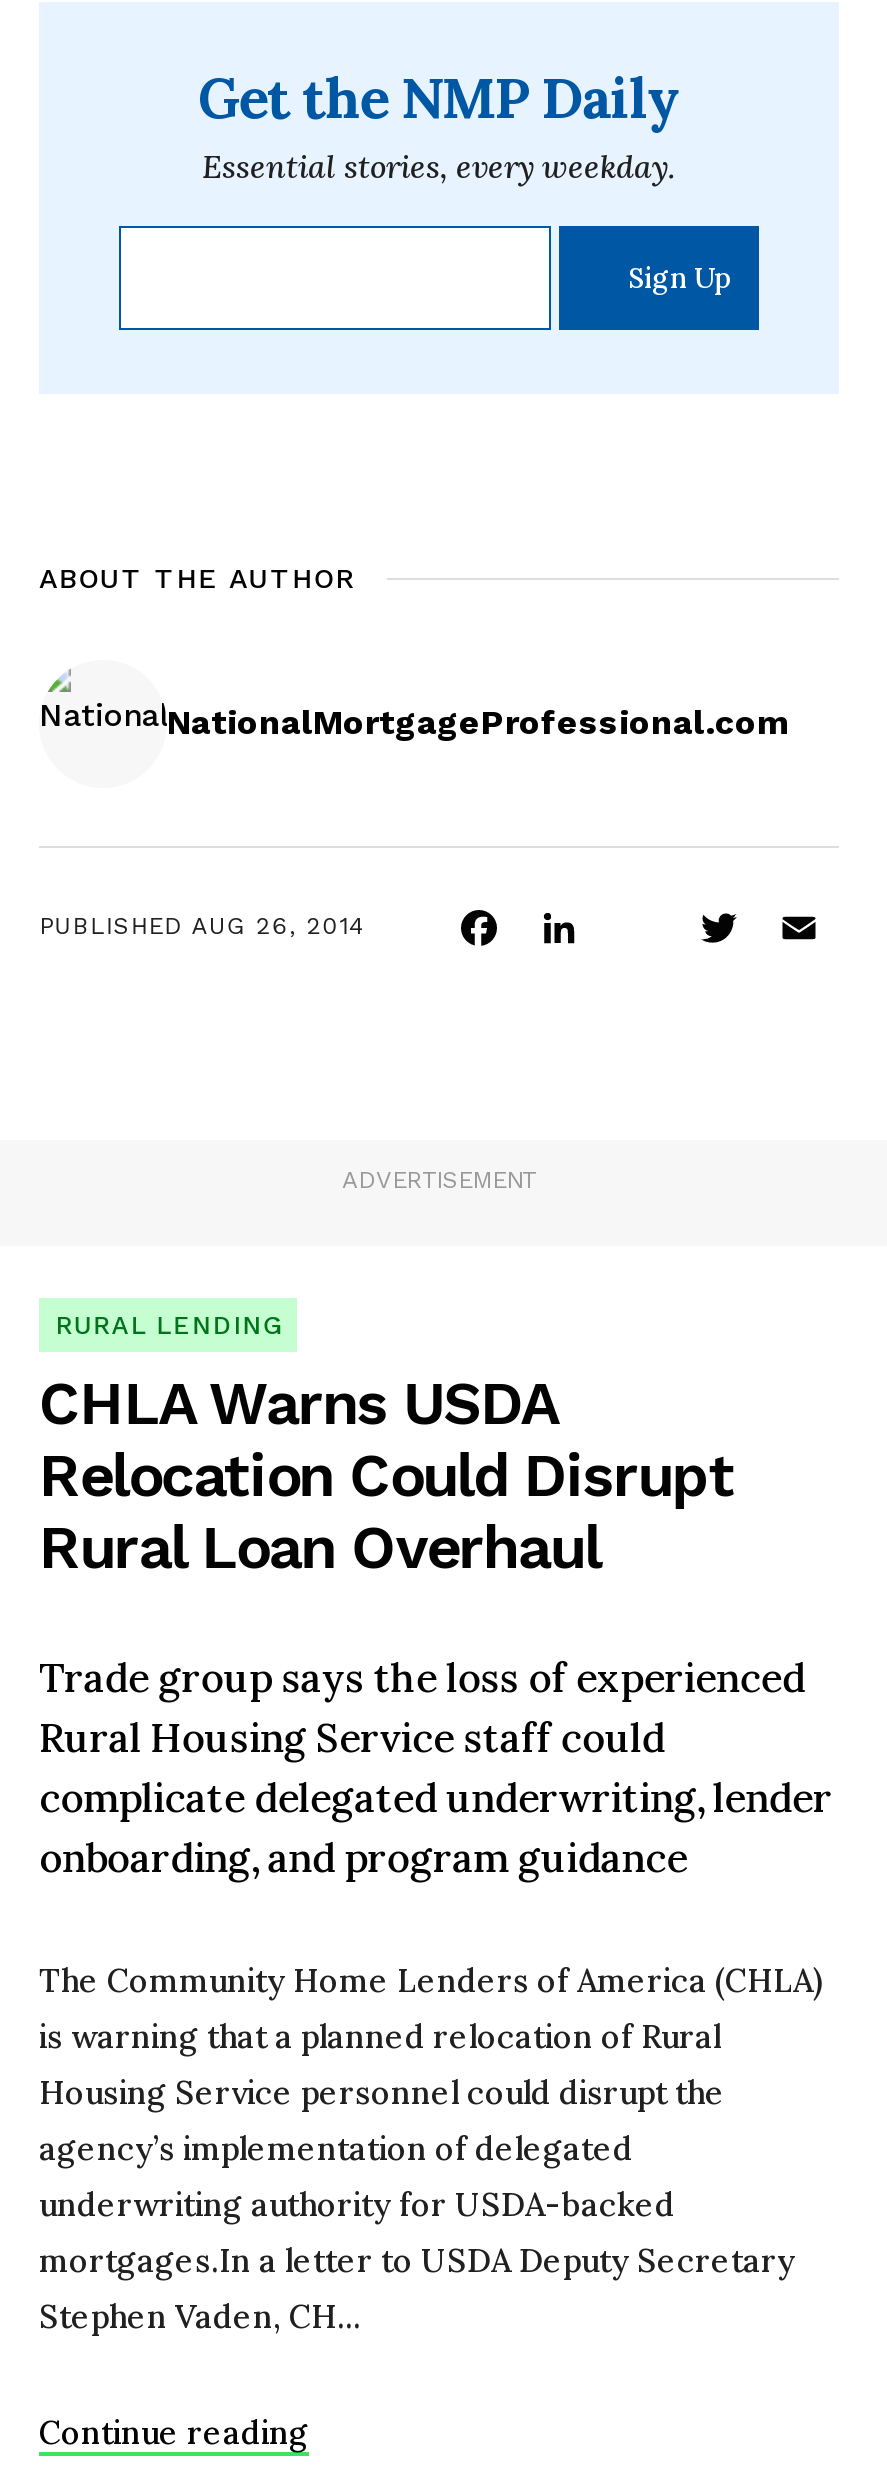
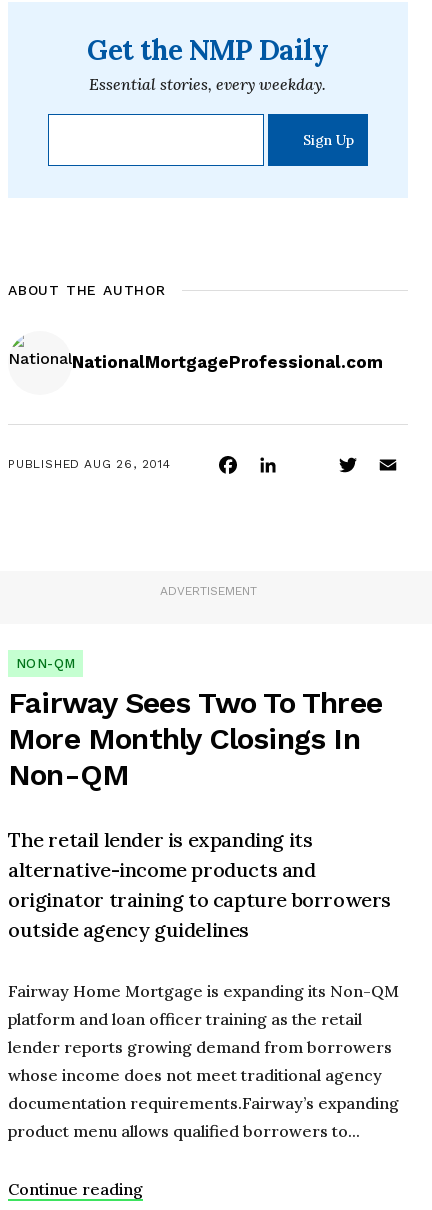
- RURAL LENDING
- CHLA Warns USDA
- Relocation Could Disrupt
- Rural Loan Overhaul
+ NON-QM
+ Fairway Sees Two To Three
+ More Monthly Closings In
+ Non-QM

- Trade group says the loss of experienced
- Rural Housing Service staff could
- complicate delegated underwriting, lender
- onboarding, and program guidance
+ The retail lender is expanding its
+ alternative-income products and
+ originator training to capture borrowers
+ outside agency guidelines

- The Community Home Lenders of America (CHLA)
- is warning that a planned relocation of Rural
- Housing Service personnel could disrupt the
- agency’s implementation of delegated
- underwriting authority for USDA-backed
- mortgages.In a letter to USDA Deputy Secretary
- Stephen Vaden, CH...
+ Fairway Home Mortgage is expanding its Non-QM
+ platform and loan officer training as the retail
+ lender reports growing demand from borrowers
+ whose income does not meet traditional agency
+ documentation requirements.Fairway’s expanding
+ product menu allows qualified borrowers to...
